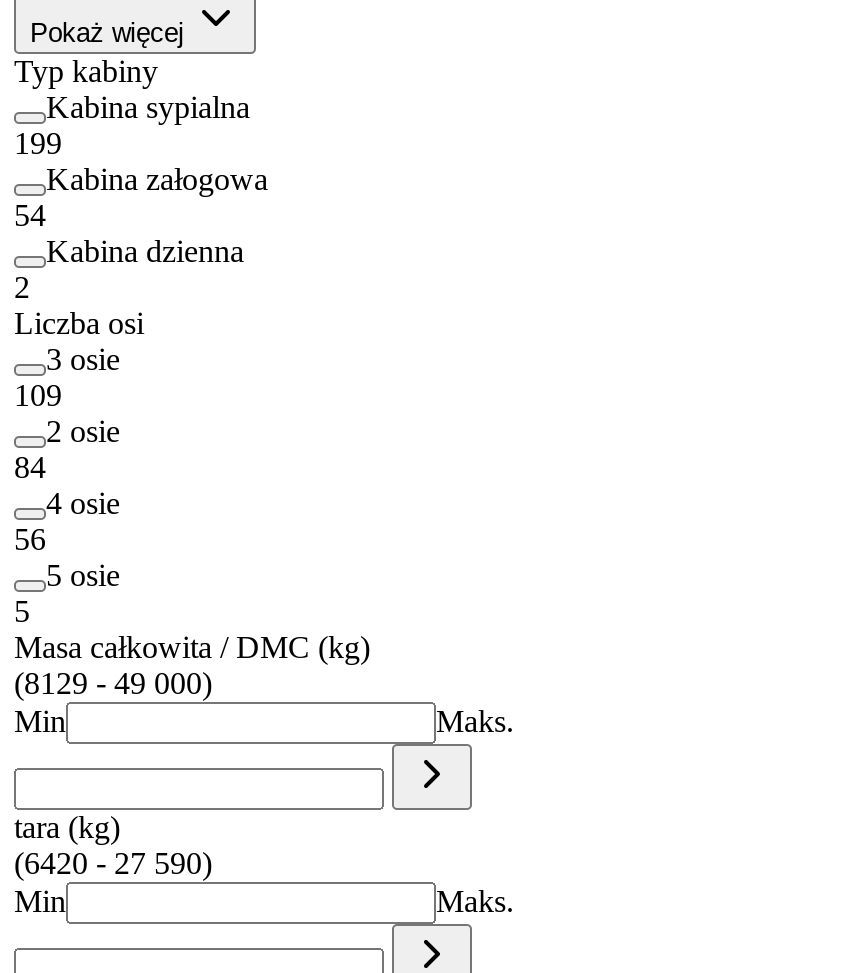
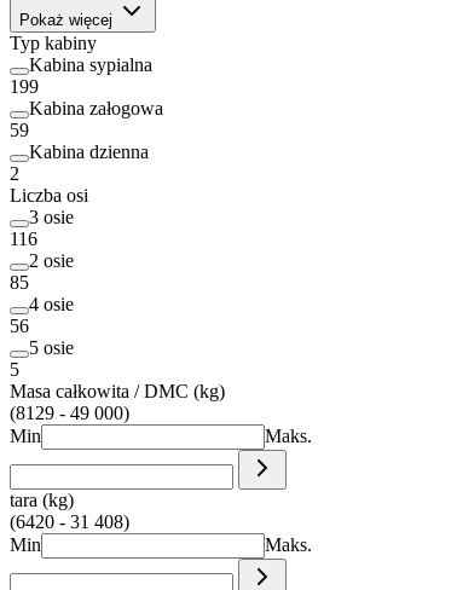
- 54
+ 59

- 109
+ 116

- 84
+ 85

- (6420 - 27 590)
+ (6420 - 31 408)
